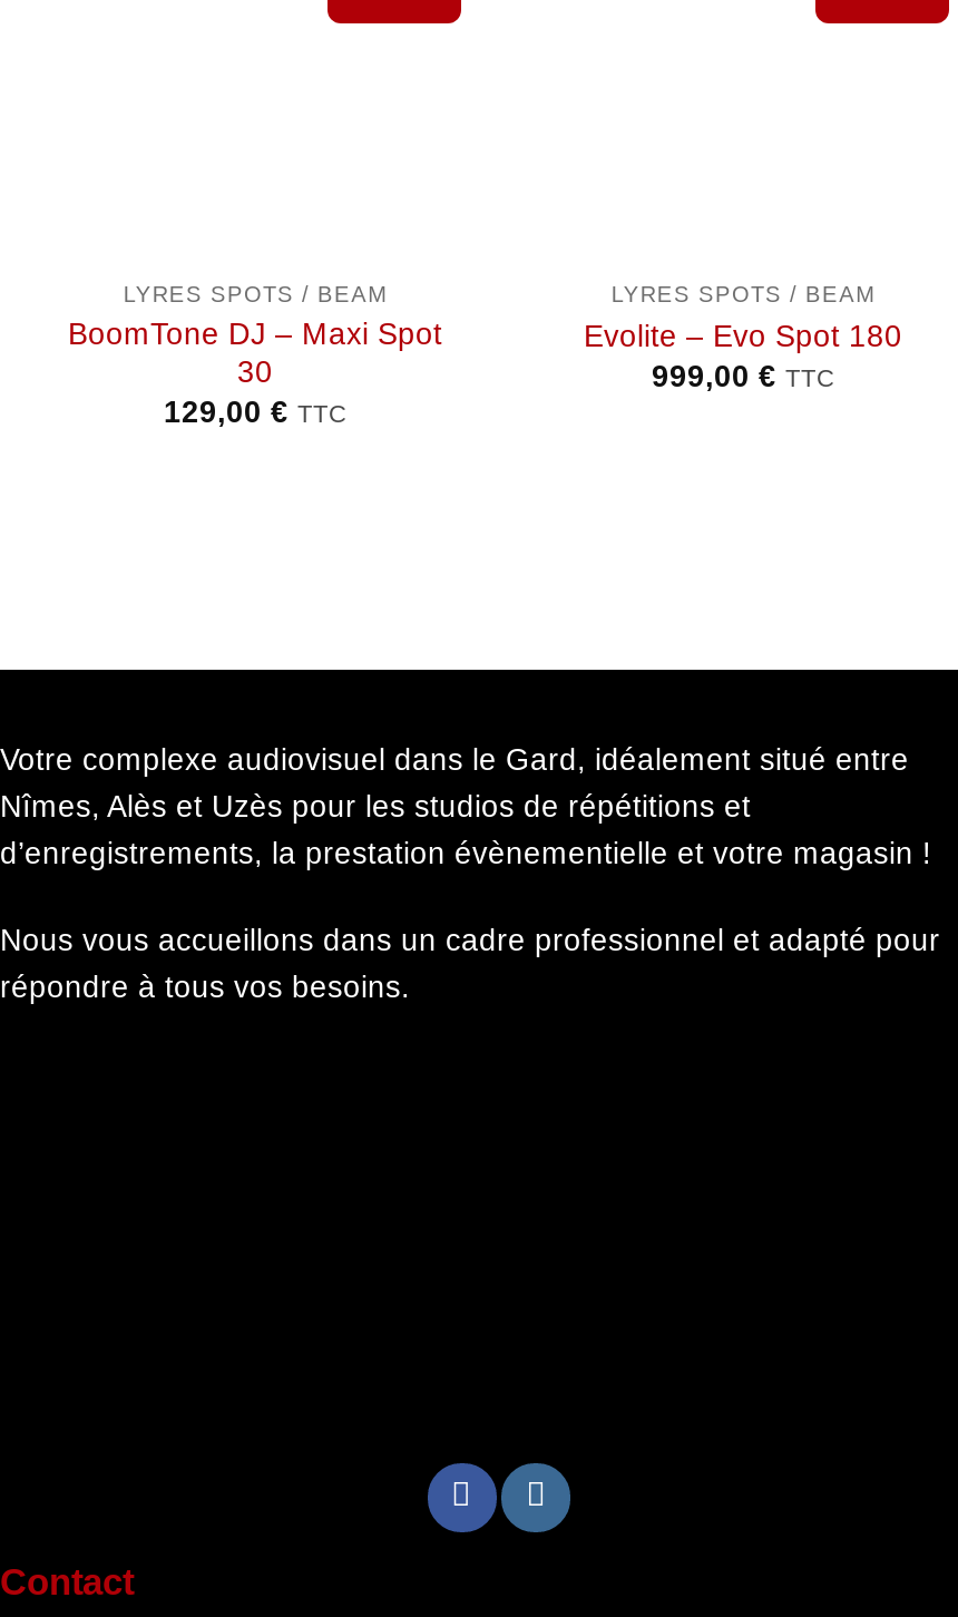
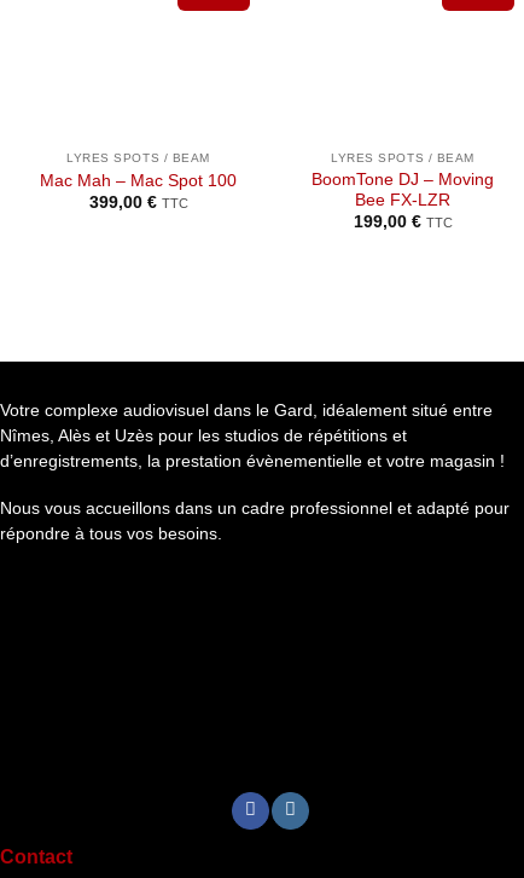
- BoomTone DJ – Maxi Spot
- 30
- 129,00 € TTC
+ Mac Mah – Mac Spot 100
+ 399,00 € TTC

- Evolite – Evo Spot 180
- 999,00 € TTC
+ BoomTone DJ – Moving
+ Bee FX-LZR
+ 199,00 € TTC
